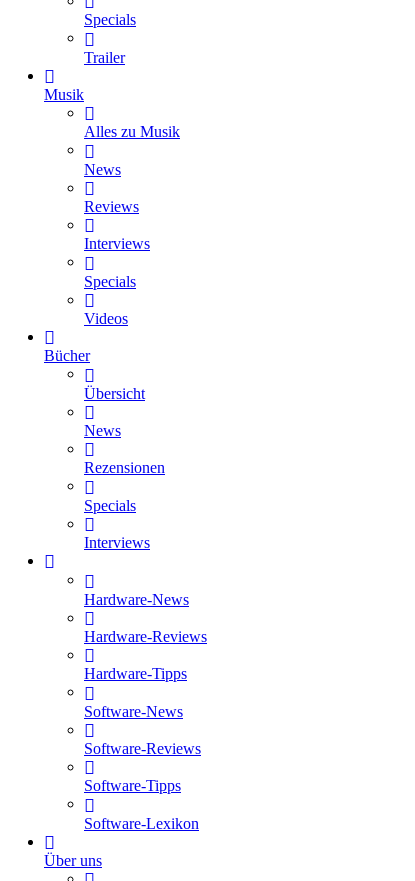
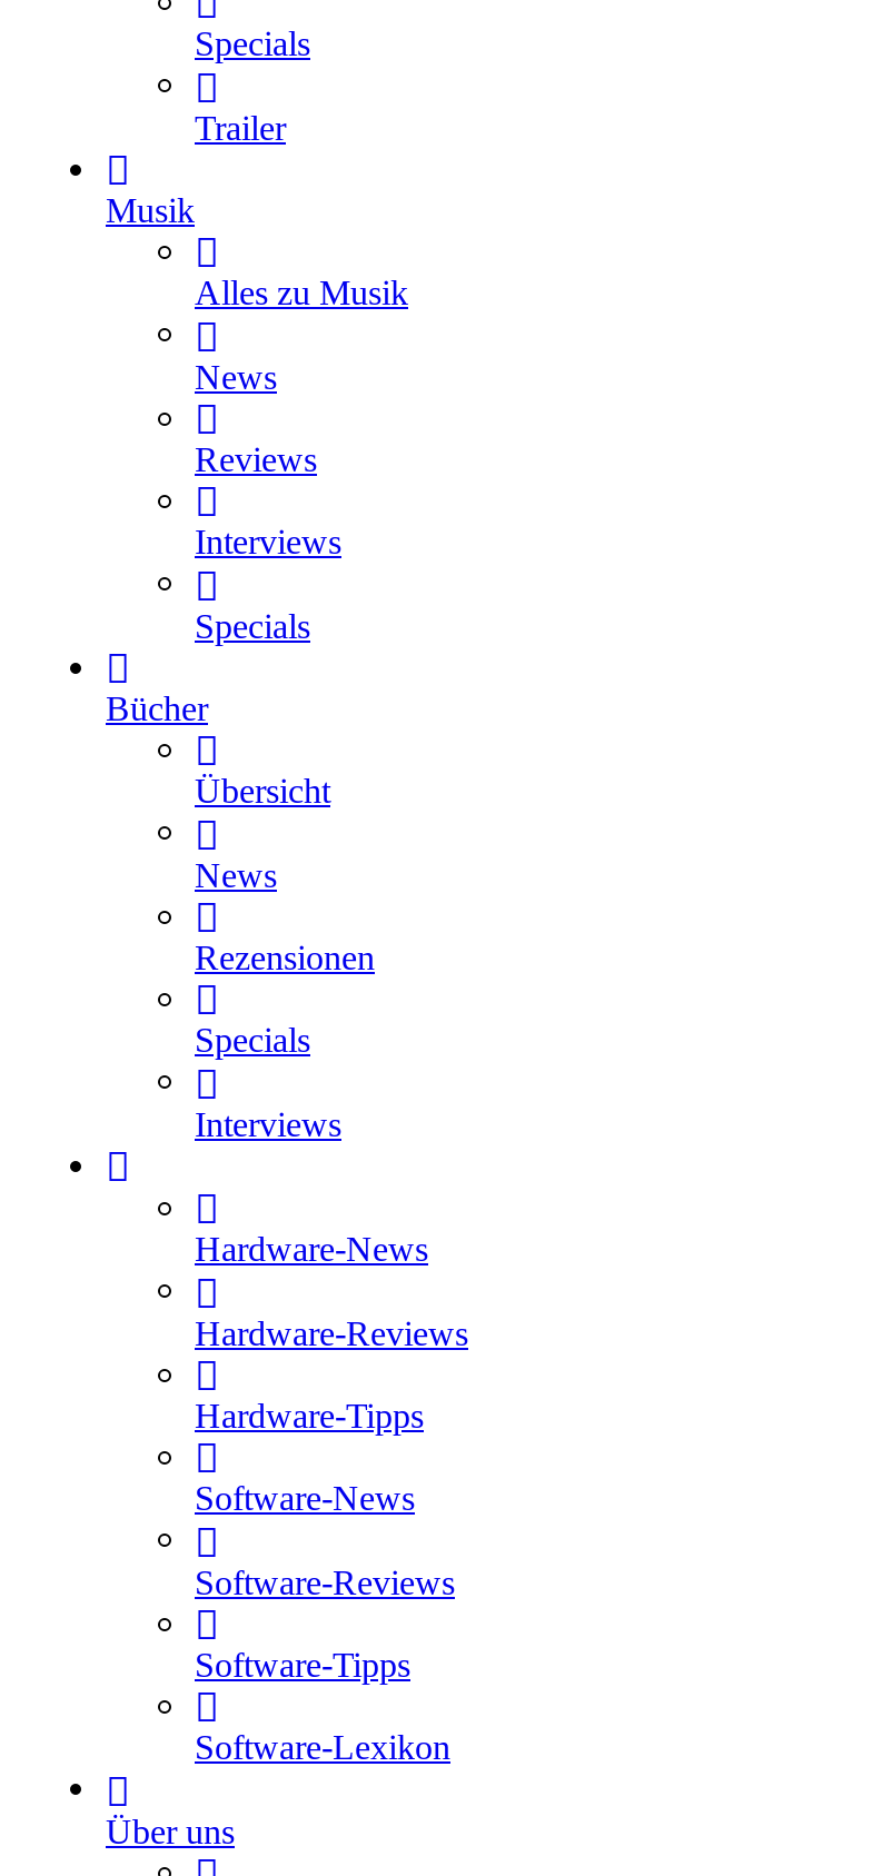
- Videos
